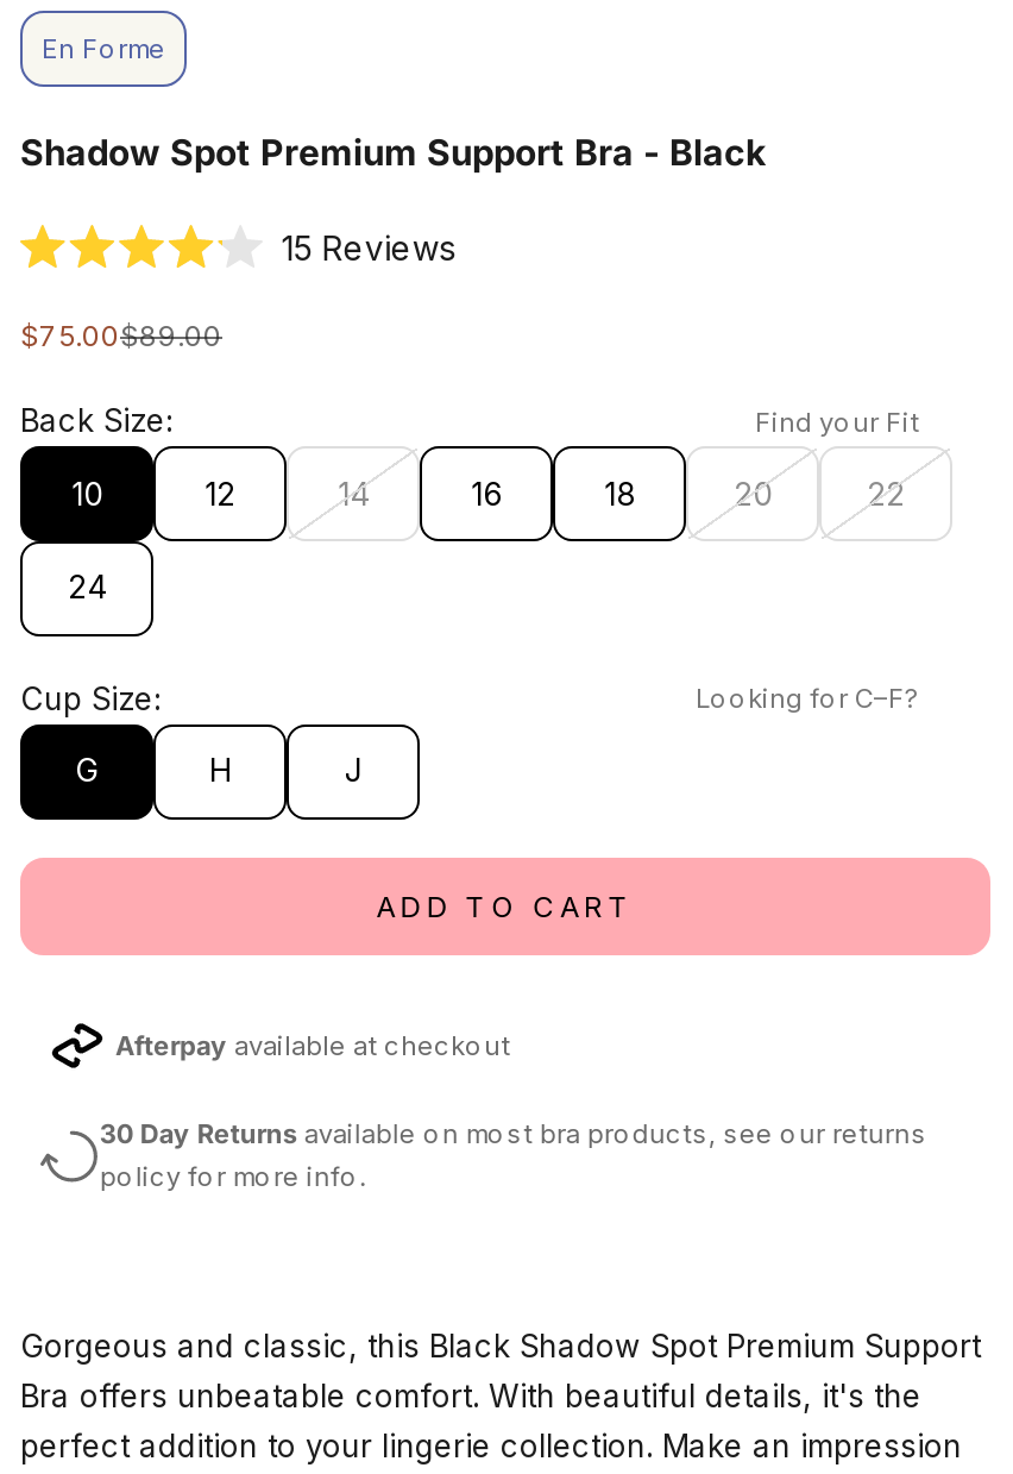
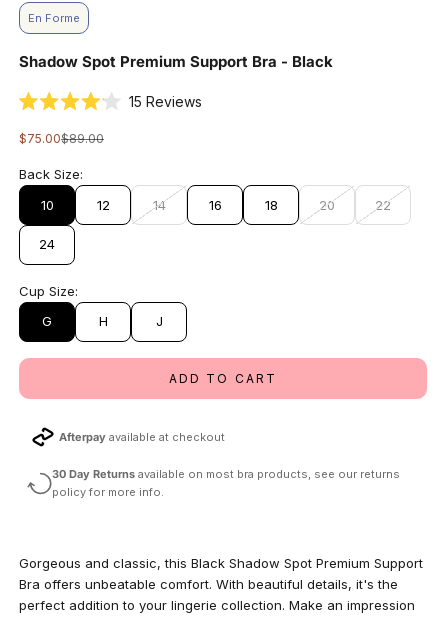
- Find your Fit

- Looking for C–F?
